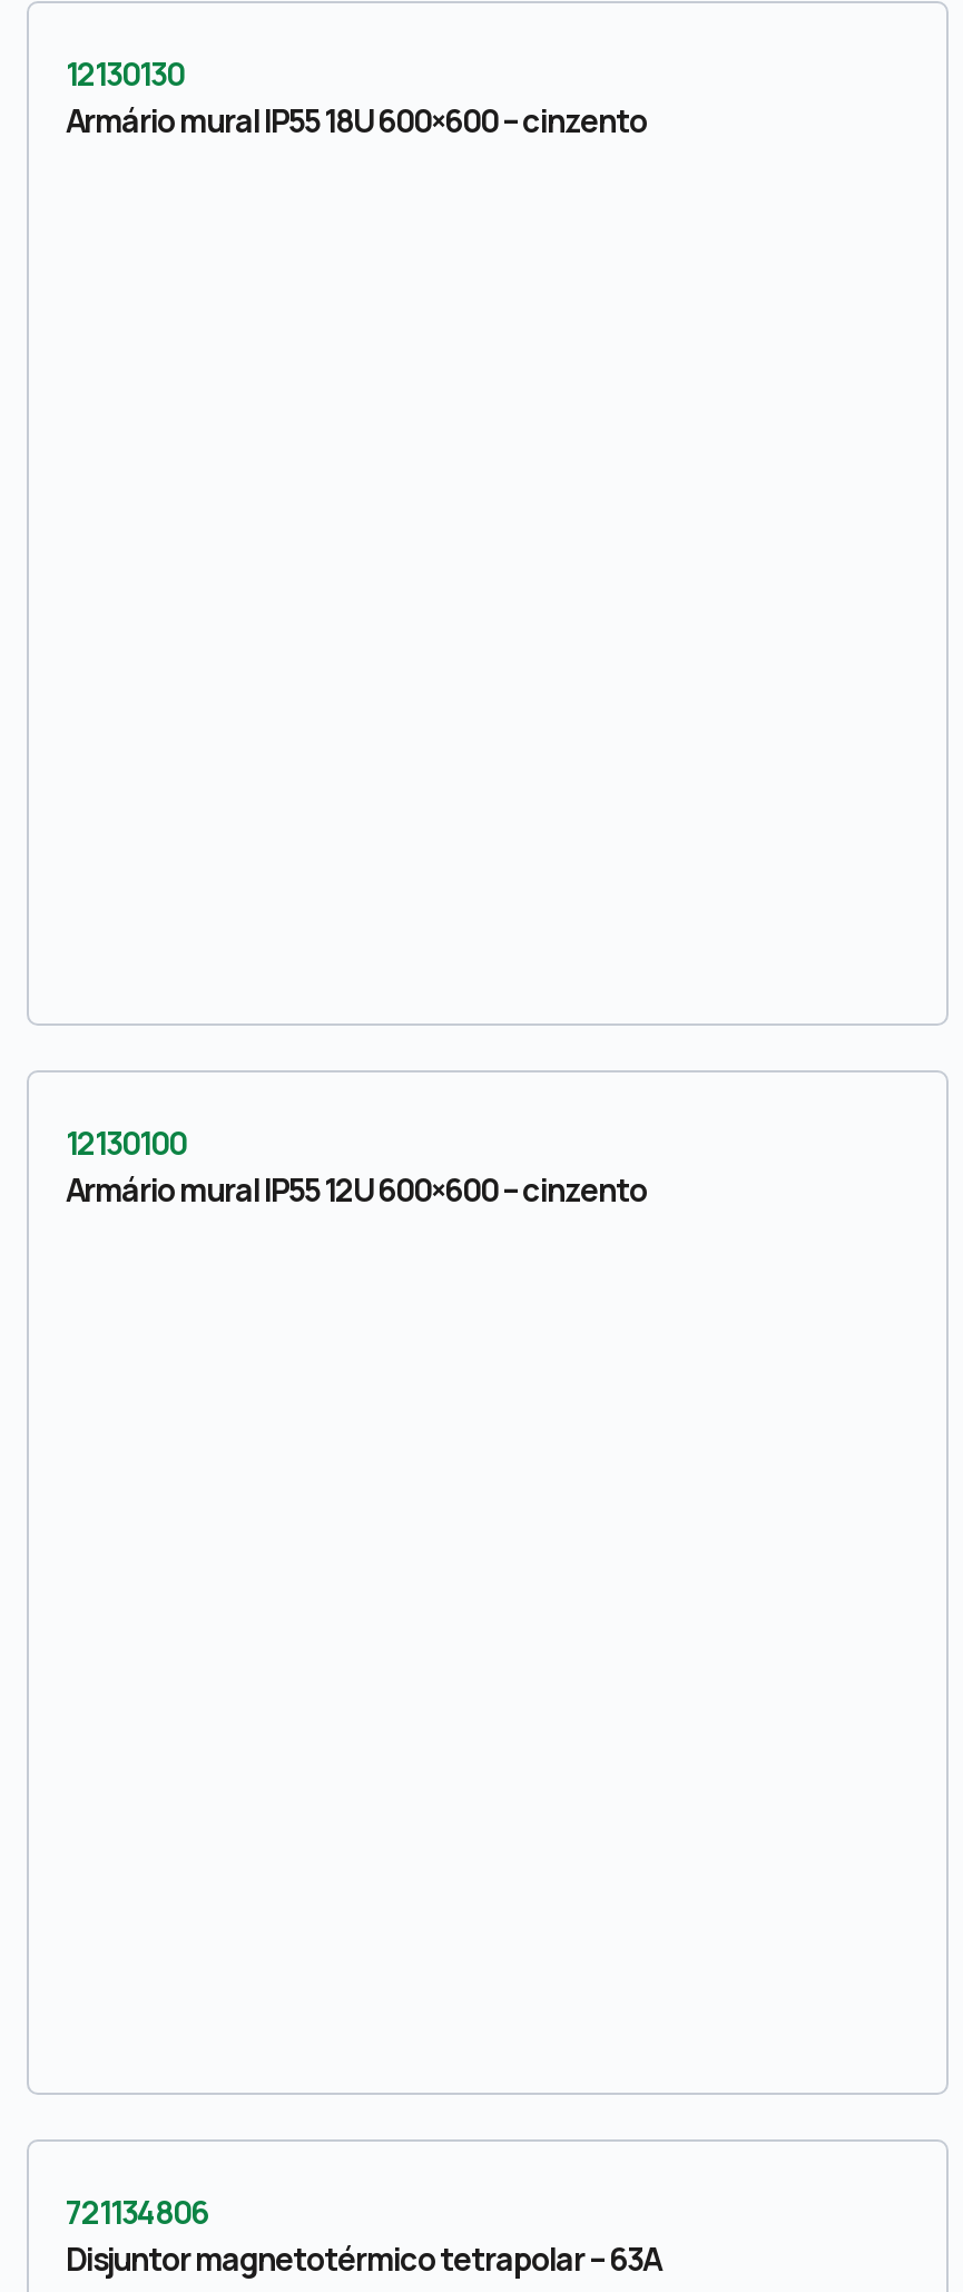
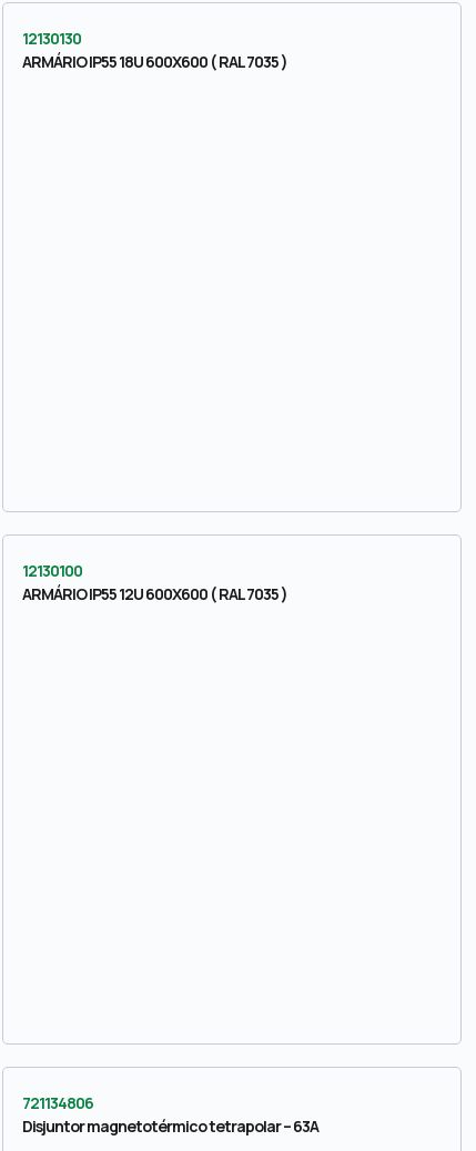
- Armário mural IP55 18U 600×600 – cinzento
+ ARMÁRIO IP55 18U 600X600 ( RAL 7035 )

- Armário mural IP55 12U 600×600 – cinzento
+ ARMÁRIO IP55 12U 600X600 ( RAL 7035 )
